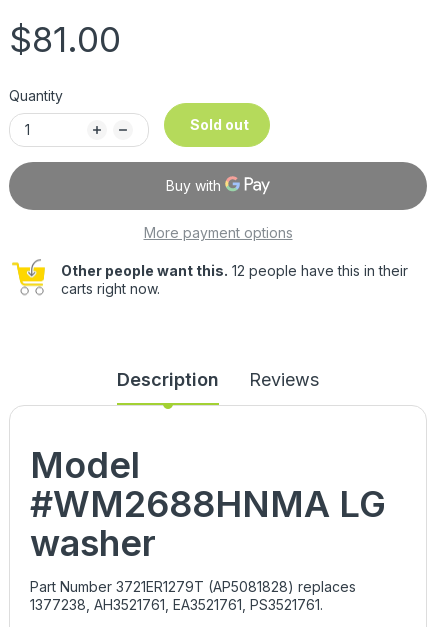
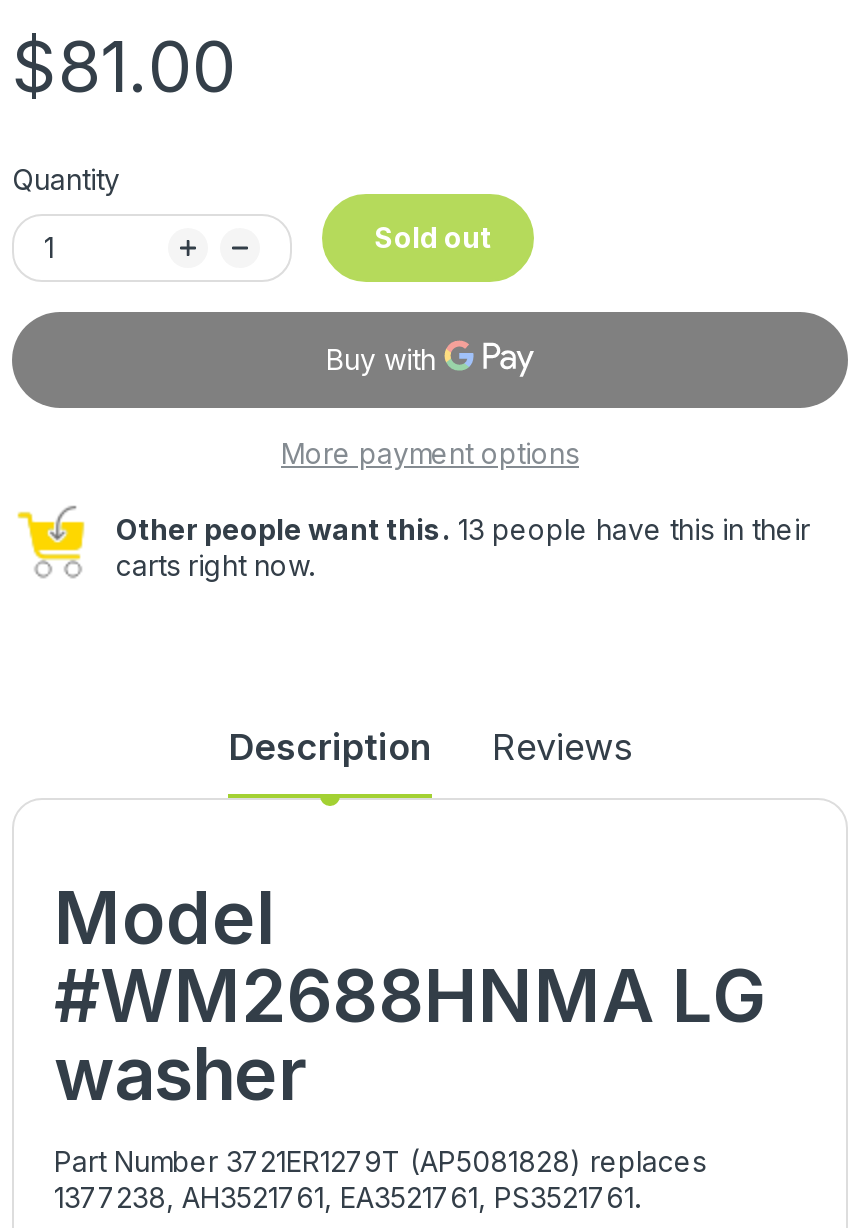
- Other people want this. 12 people have this in their
+ Other people want this. 13 people have this in their
